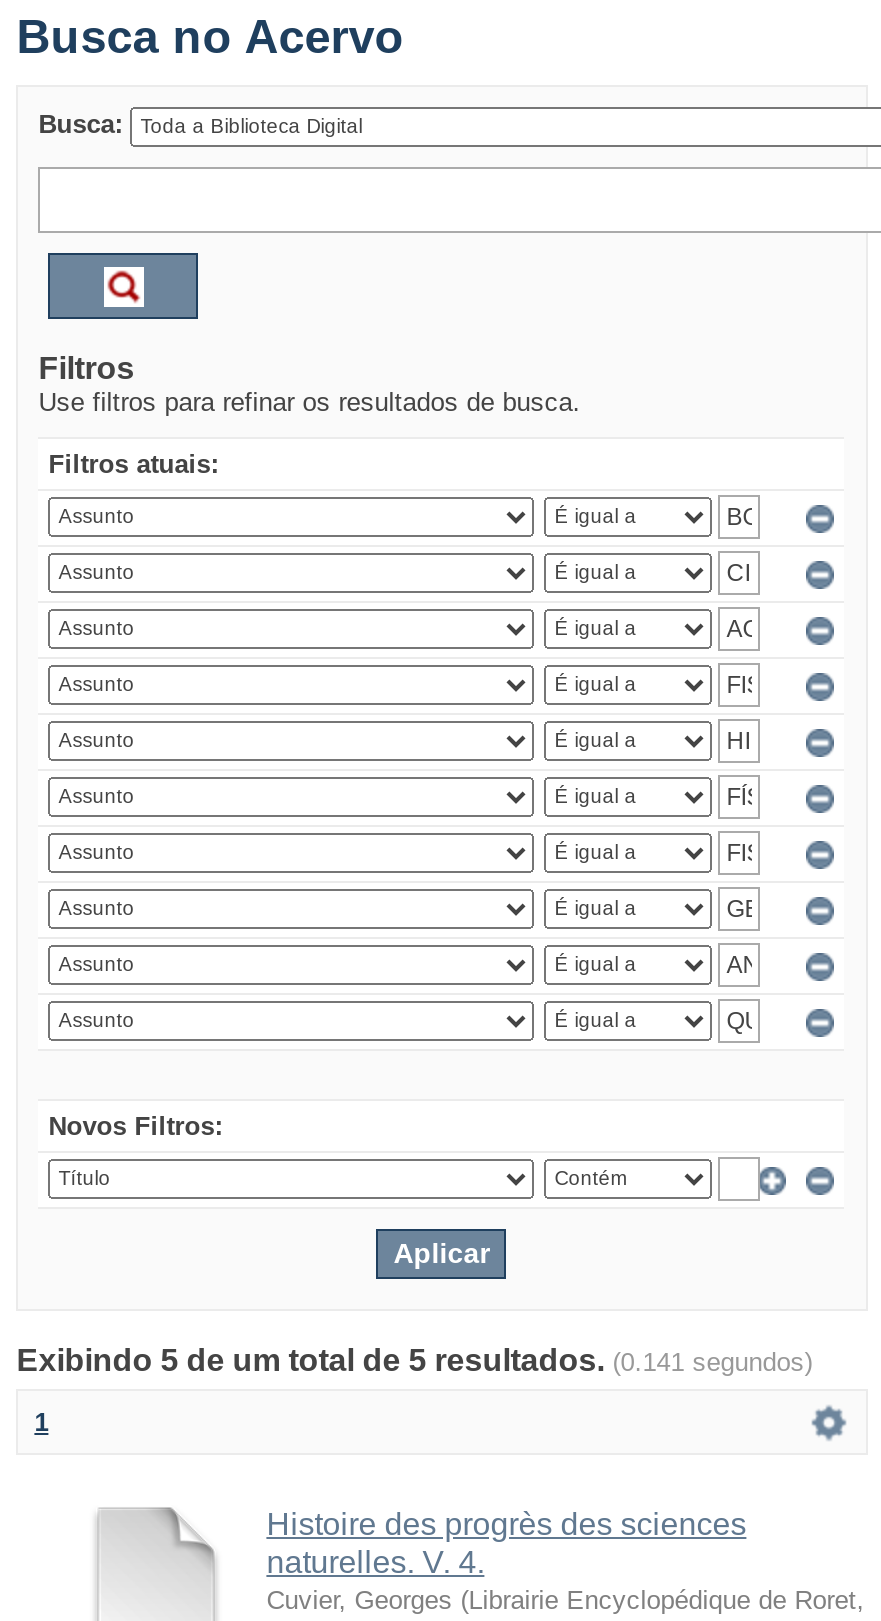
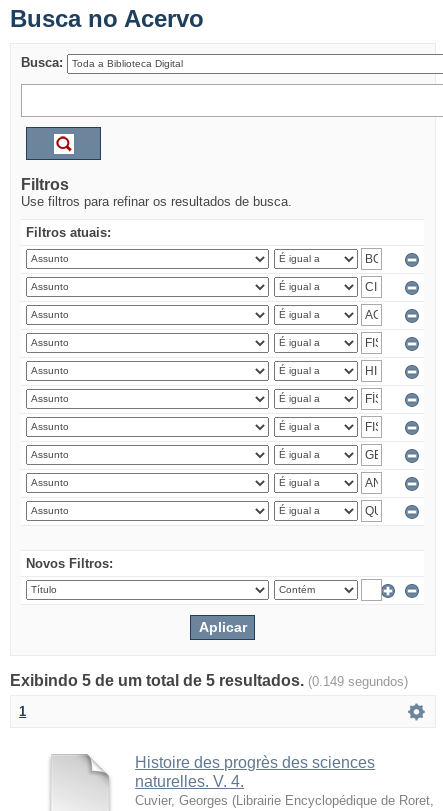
- Exibindo 5 de um total de 5 resultados. (0.141 segundos)
+ Exibindo 5 de um total de 5 resultados. (0.149 segundos)
